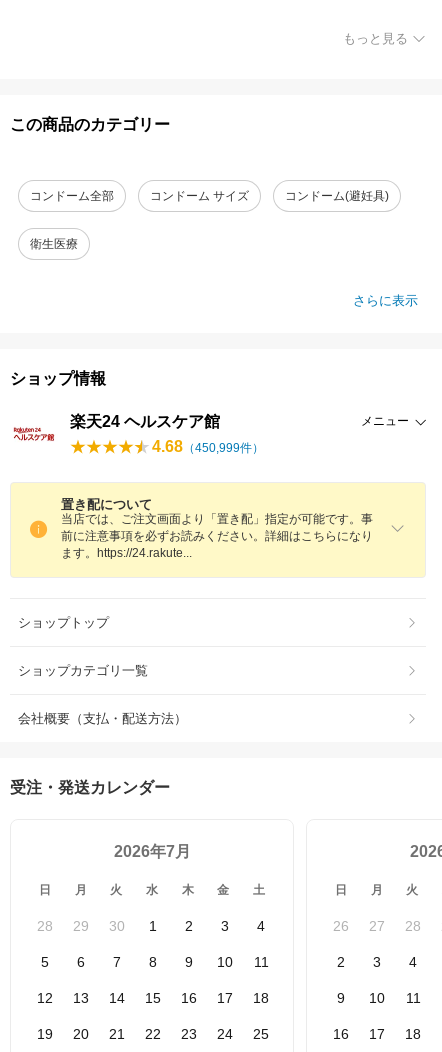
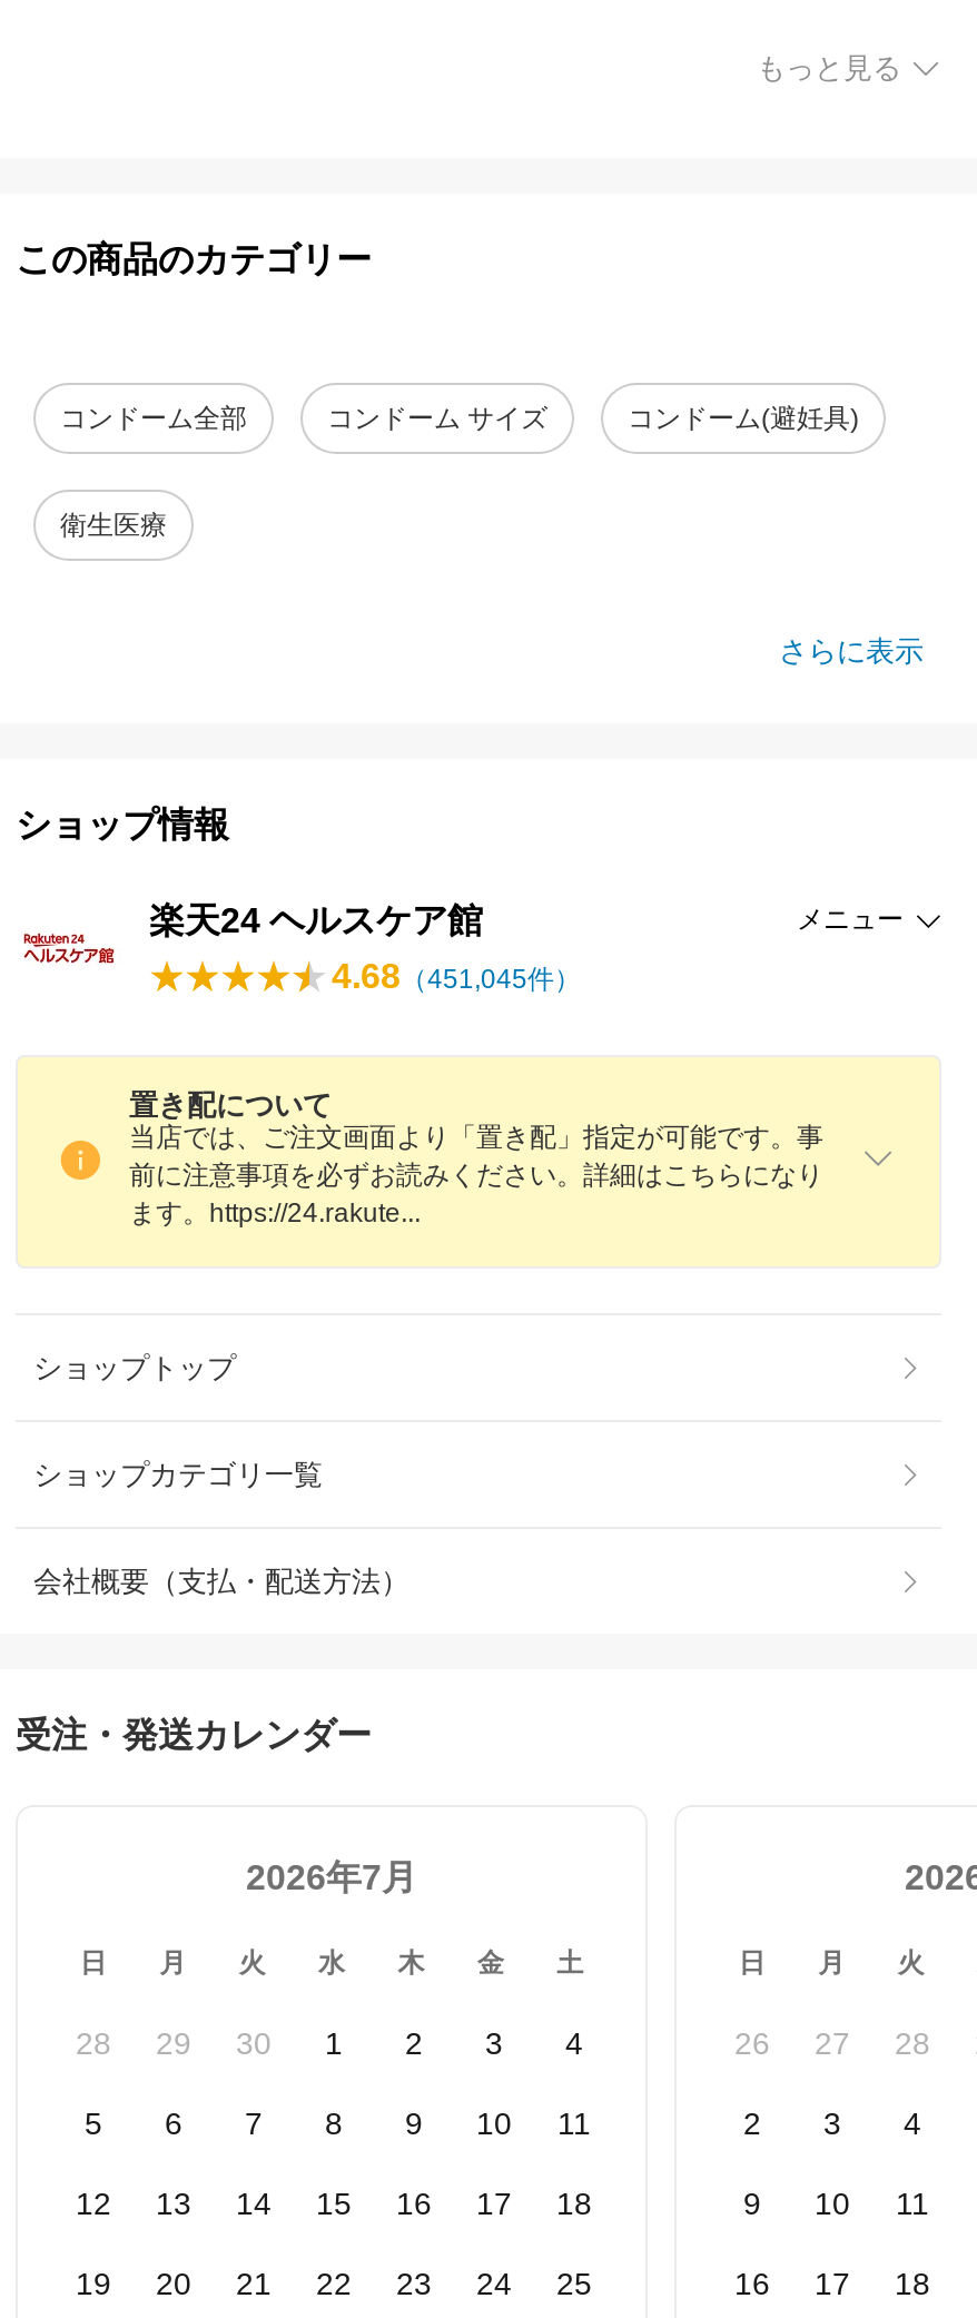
- 4.68（450,999件）
+ 4.68（451,045件）
